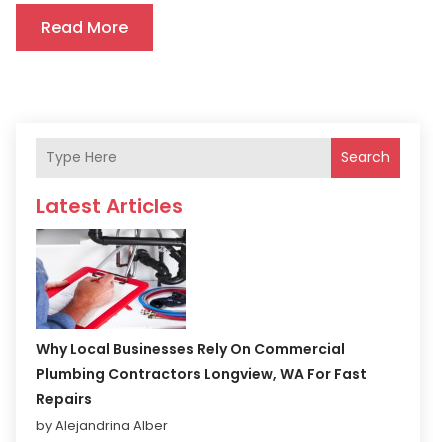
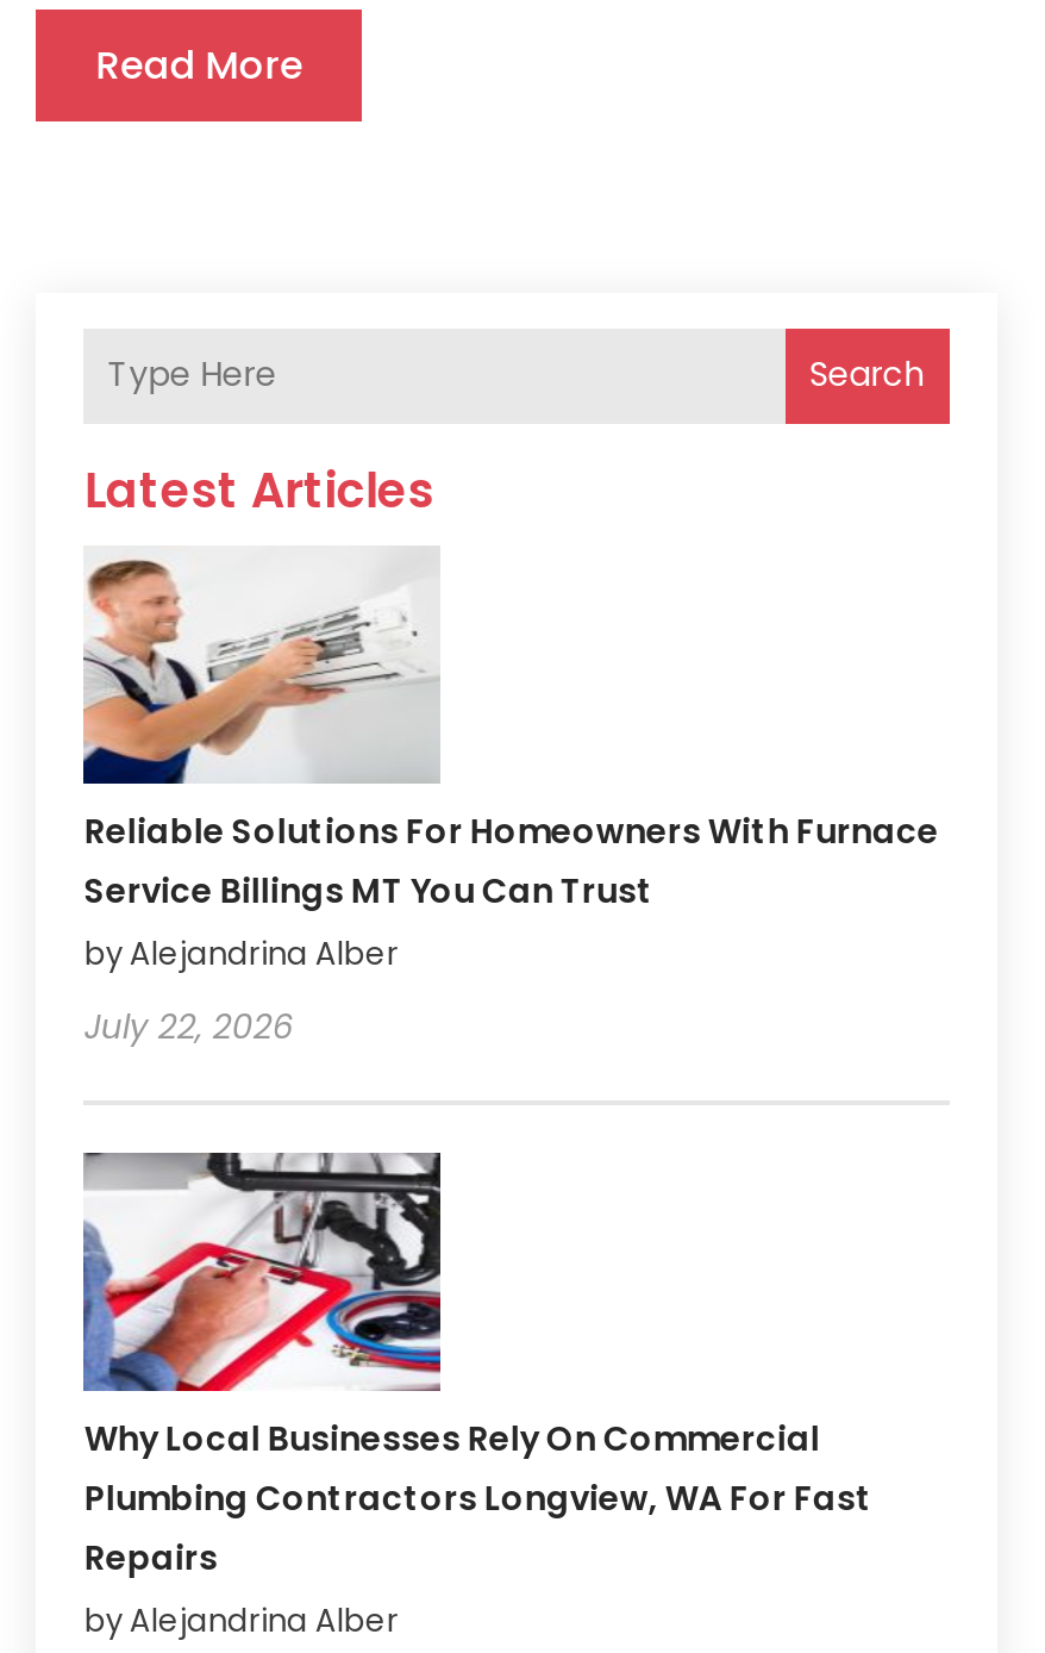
+ [image]
+ Reliable Solutions For Homeowners With Furnace
+ Service Billings MT You Can Trust
+ by Alejandrina Alber
+ July 22, 2026
